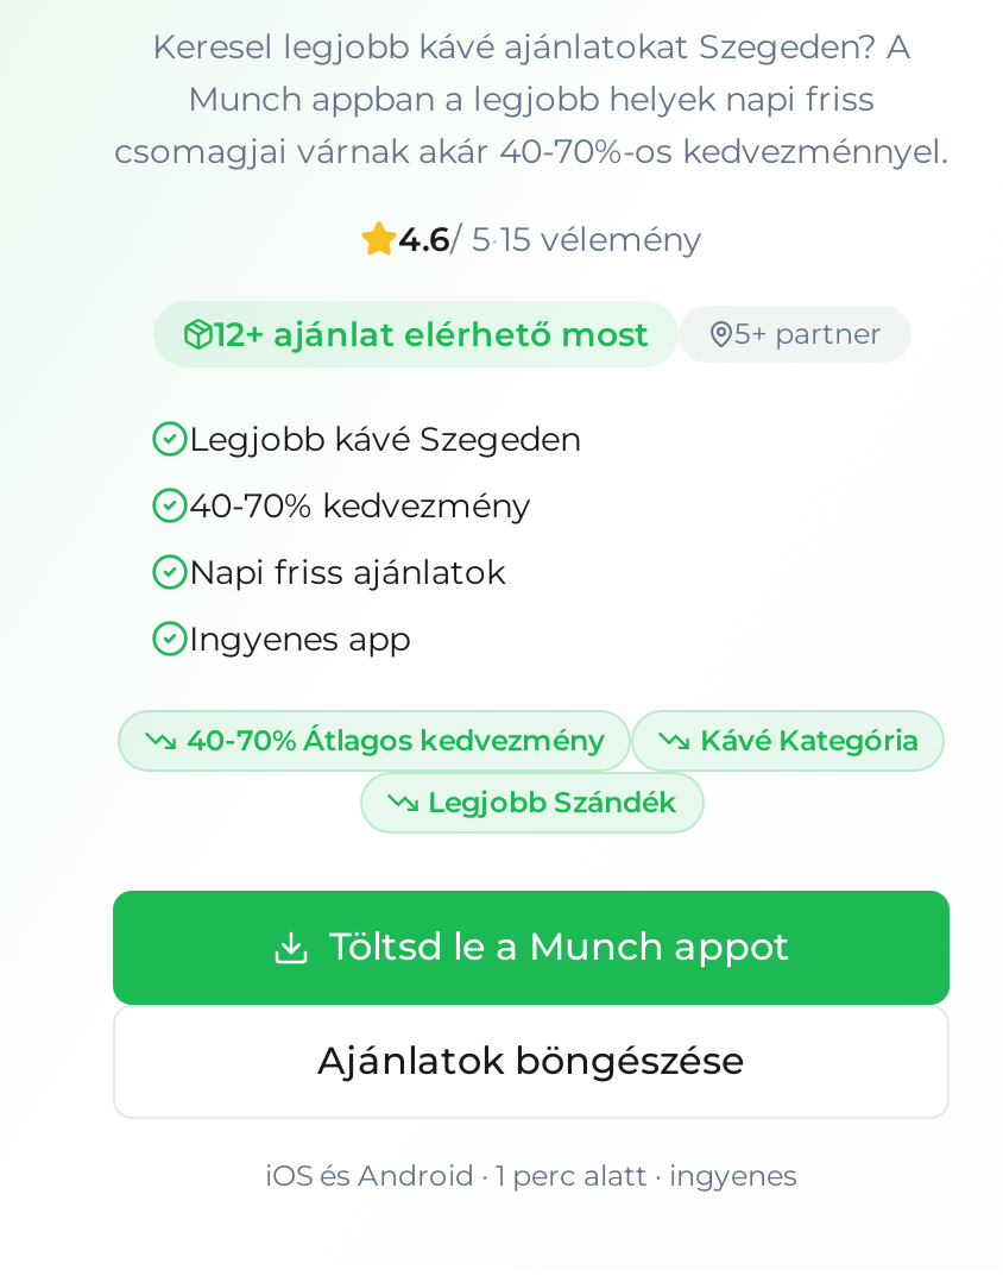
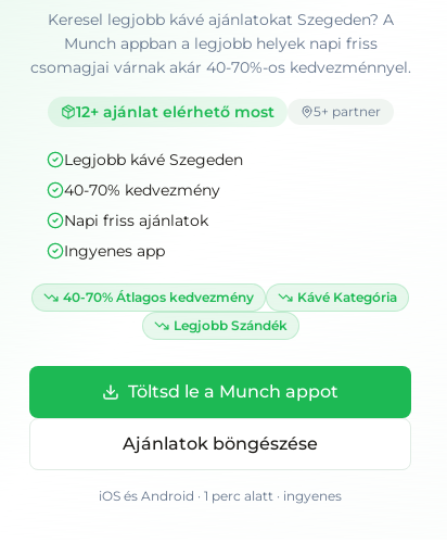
- 4.6/ 5 · 15 vélemény
